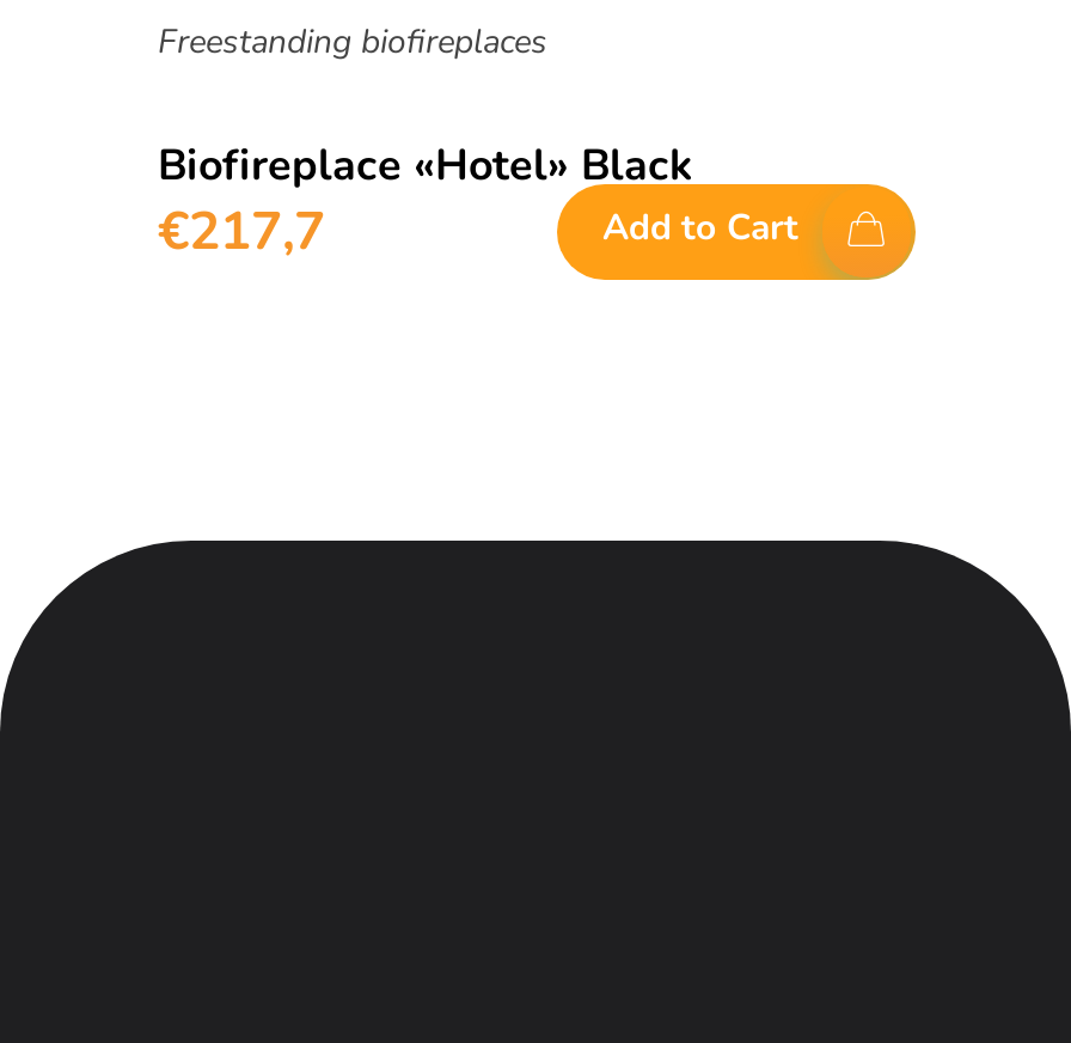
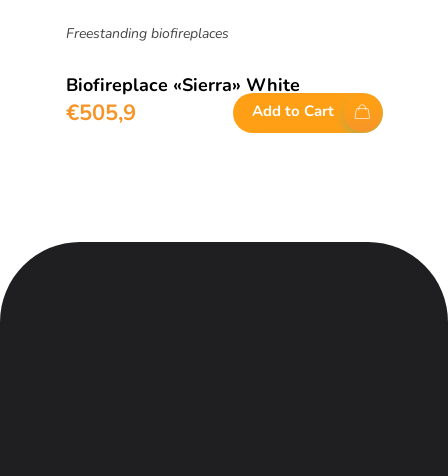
- Biofireplace «Hotel» Black
+ Biofireplace «Sierra» White

- €217,7
+ €505,9
